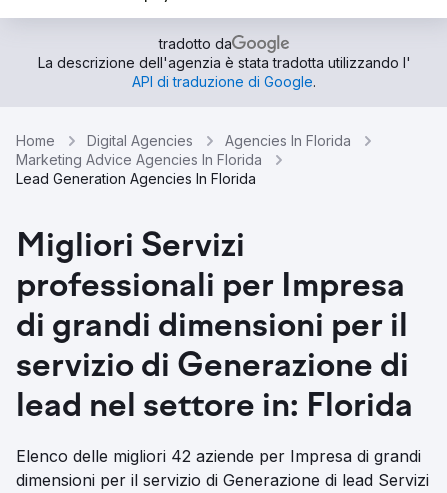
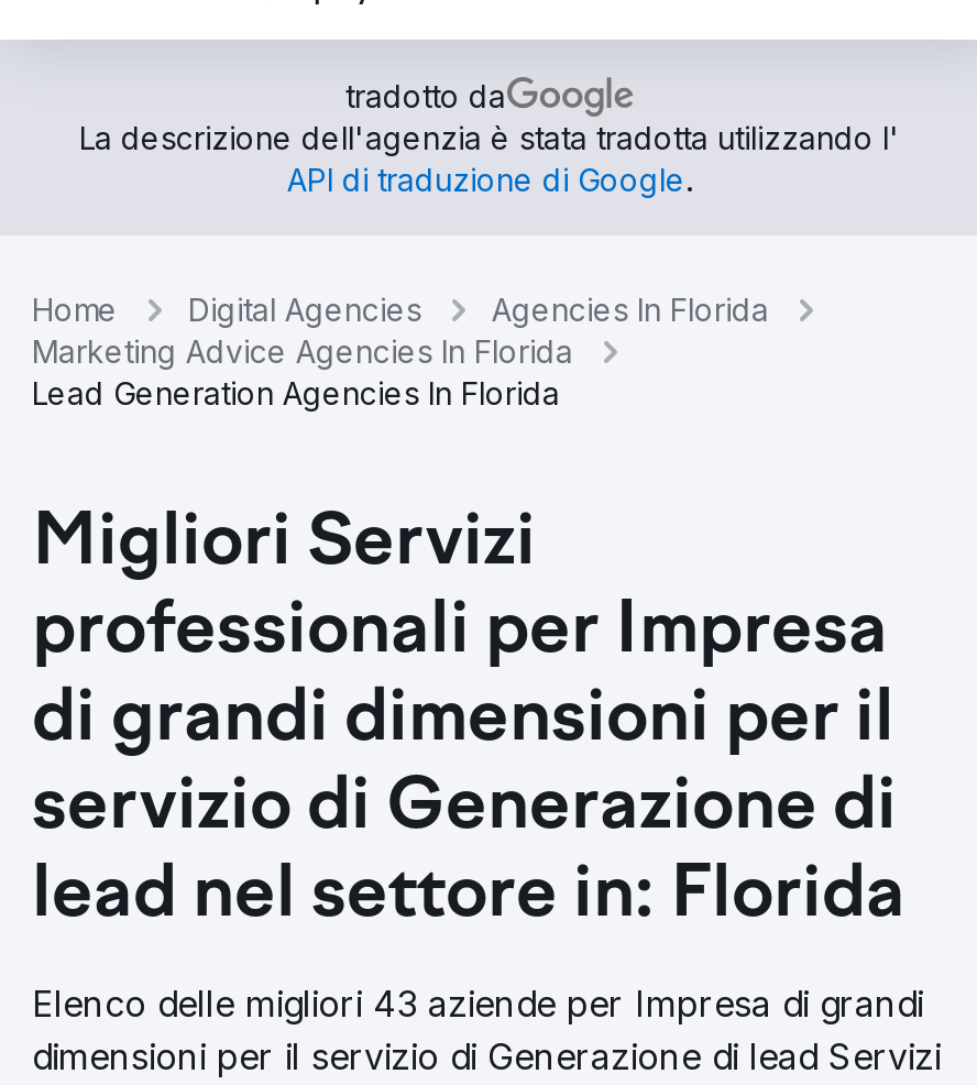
- Elenco delle migliori 42 aziende per Impresa di grandi
+ Elenco delle migliori 43 aziende per Impresa di grandi
